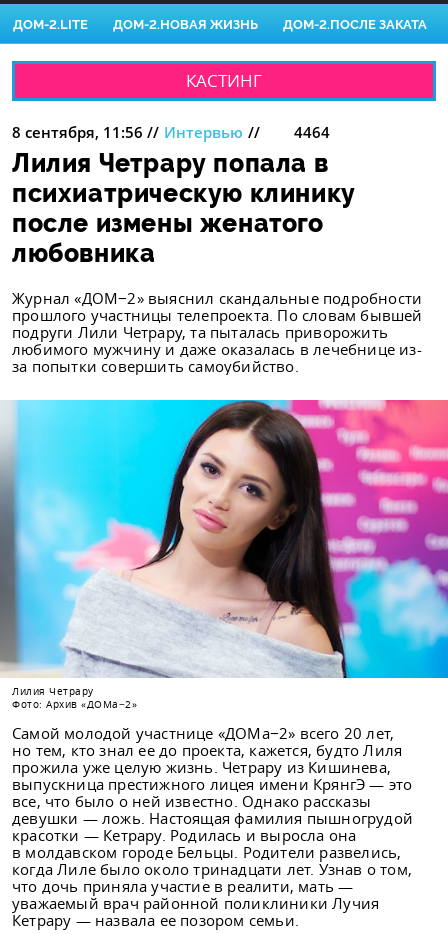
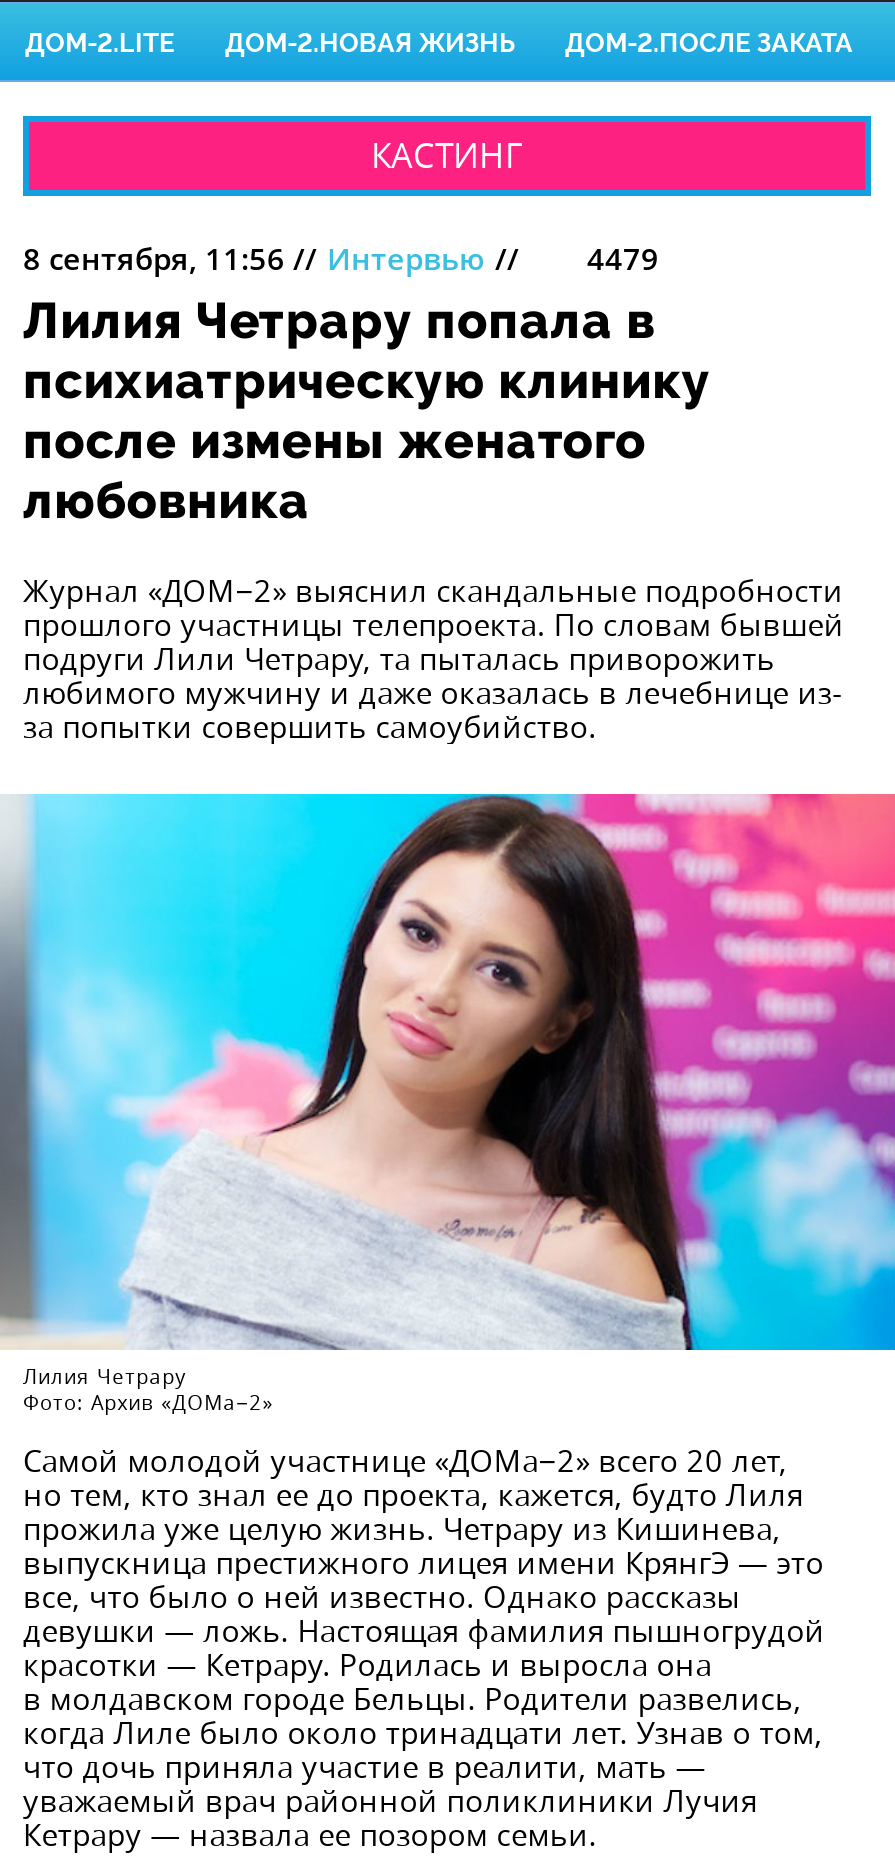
- 4464
+ 4479
